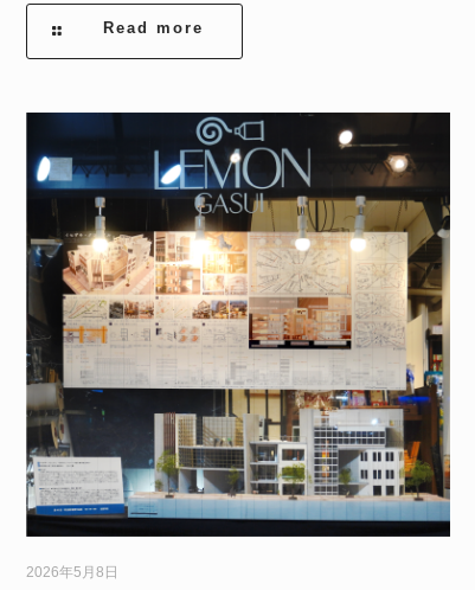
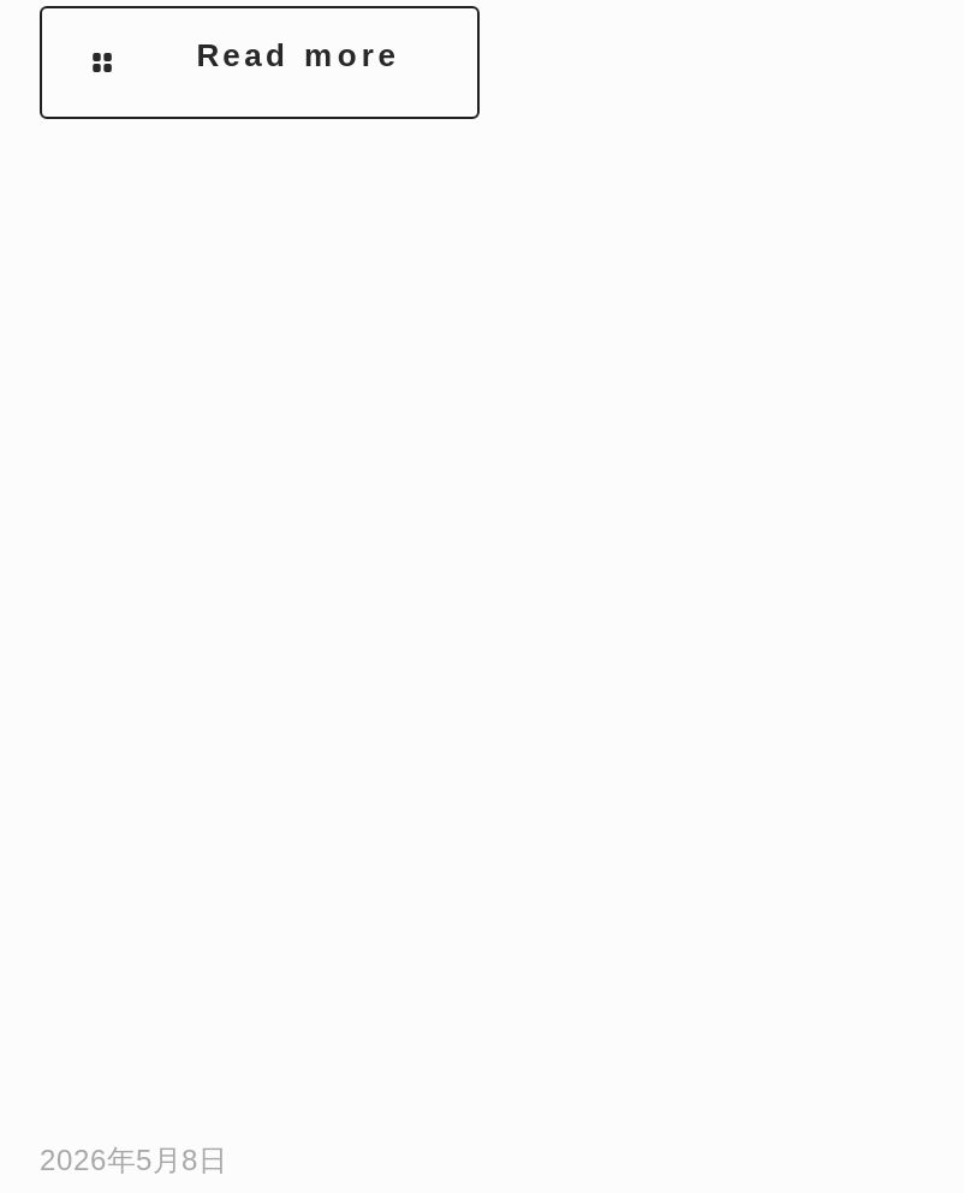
- [image]
